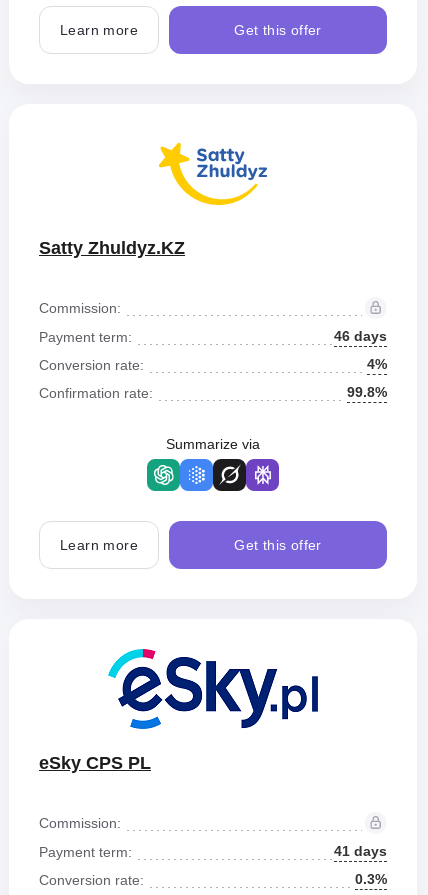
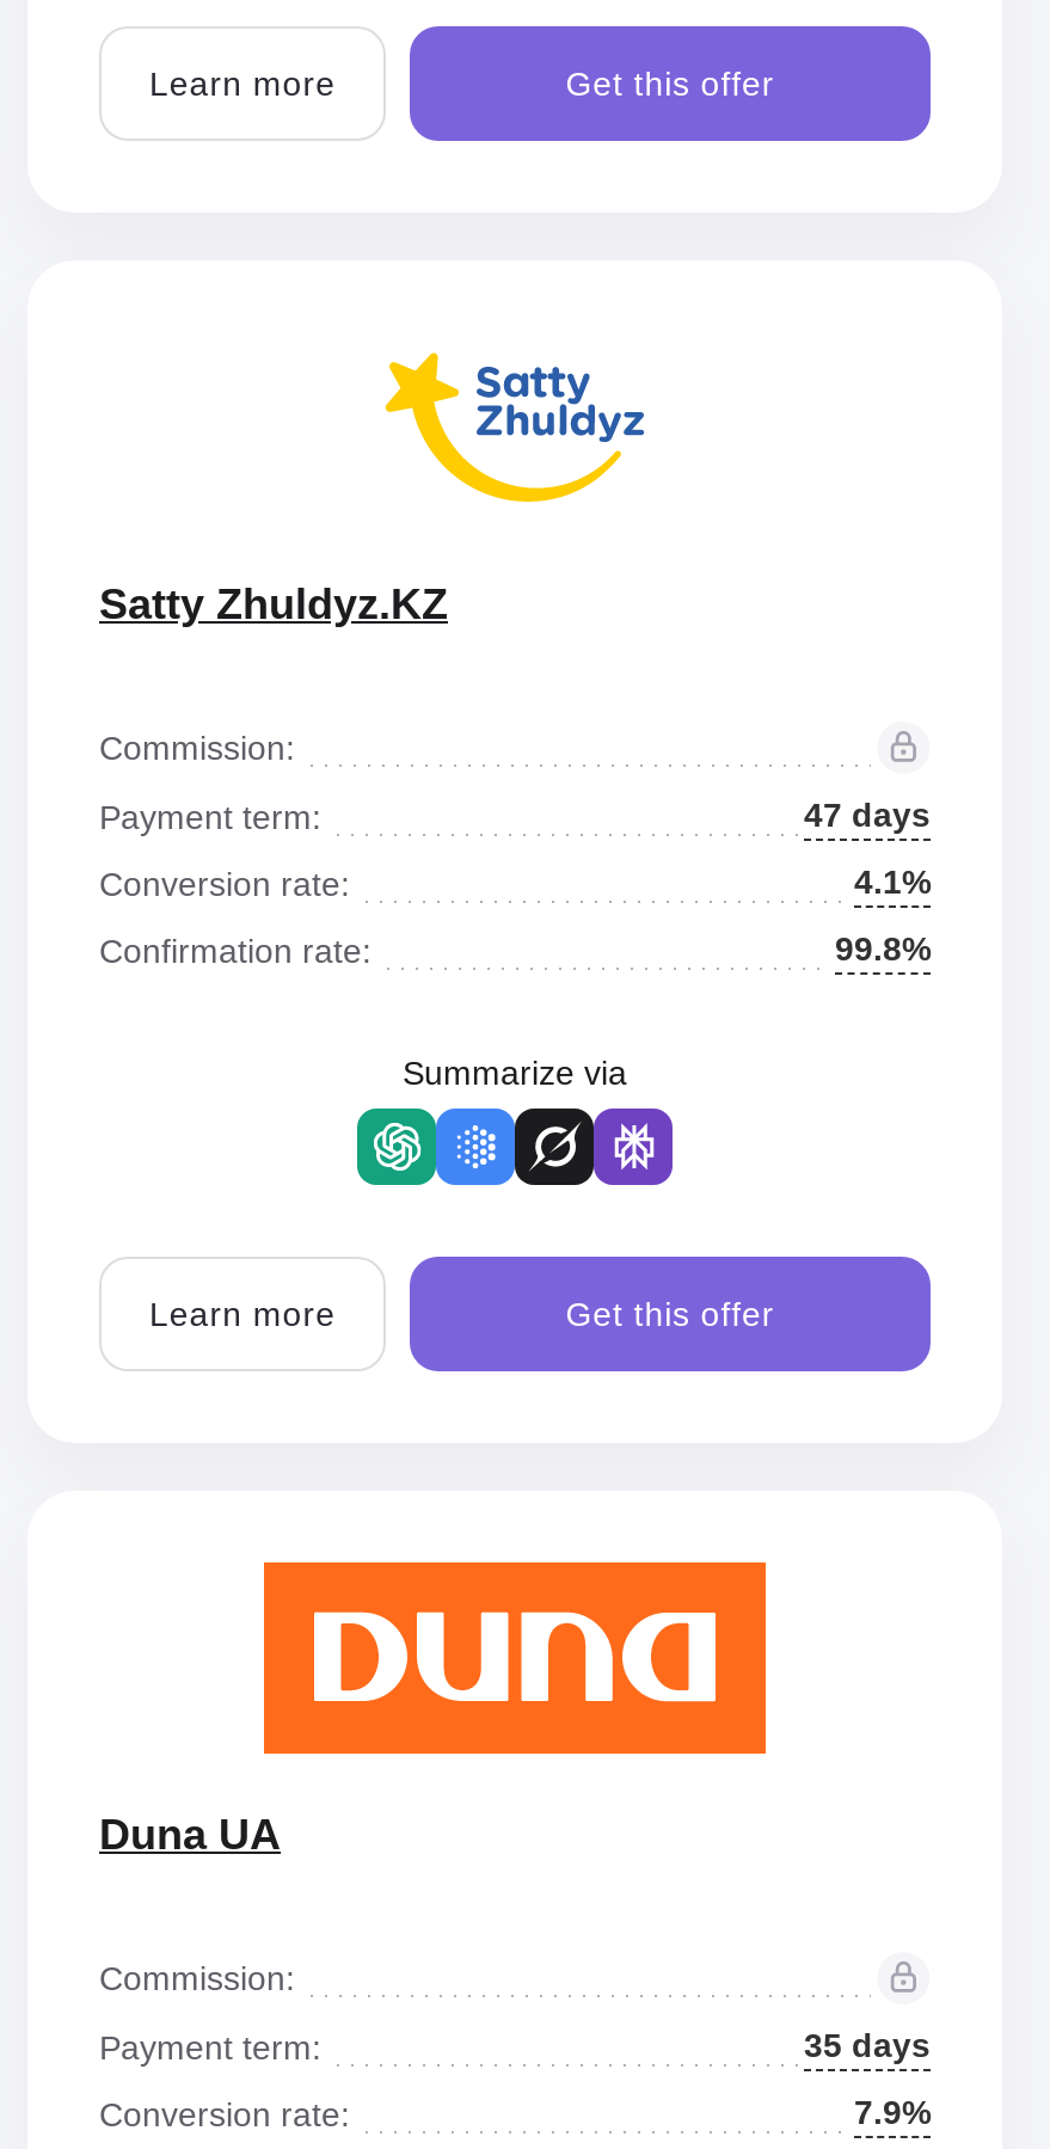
- 46 days
+ 47 days

- 4%
+ 4.1%

- [image]
- eSky CPS PL
+ [image]
+ Duna UA

- 41 days
+ 35 days

- 0.3%
+ 7.9%
